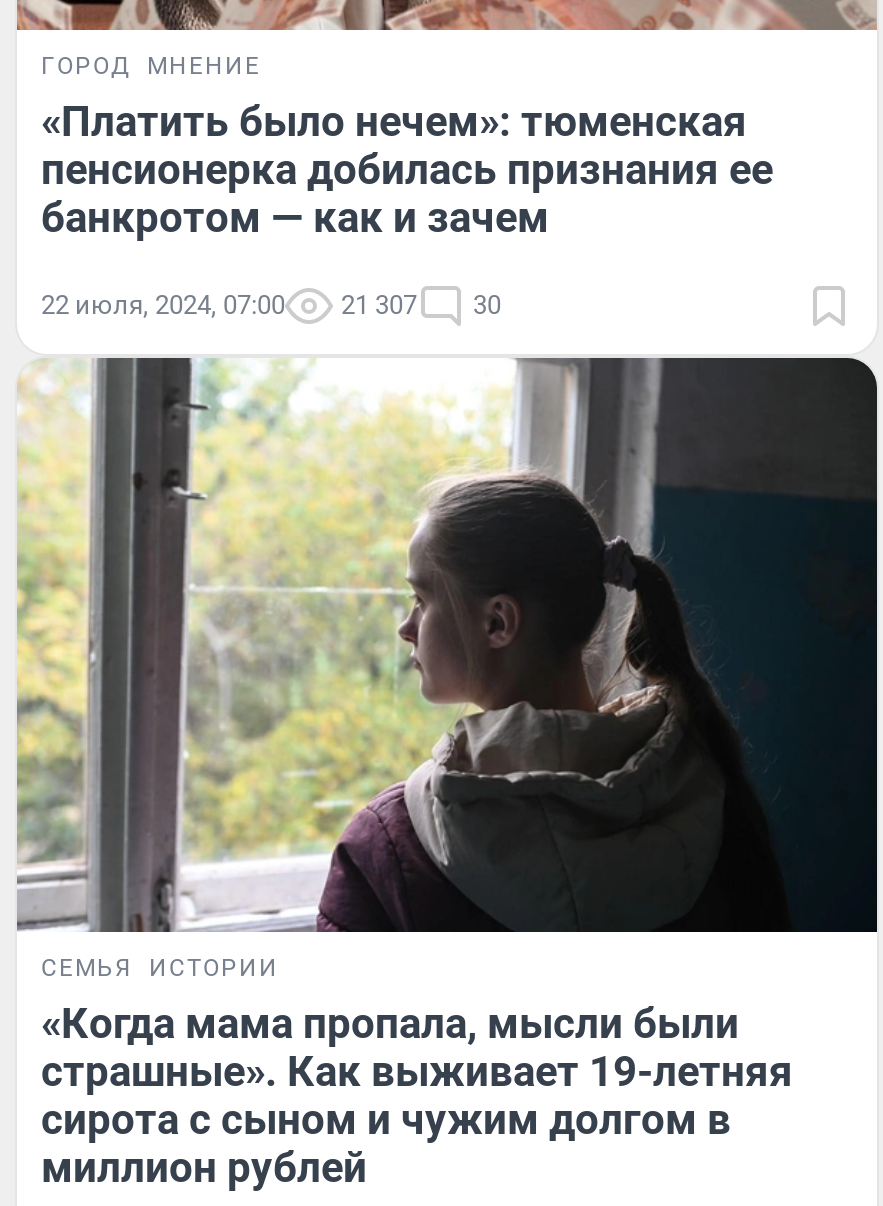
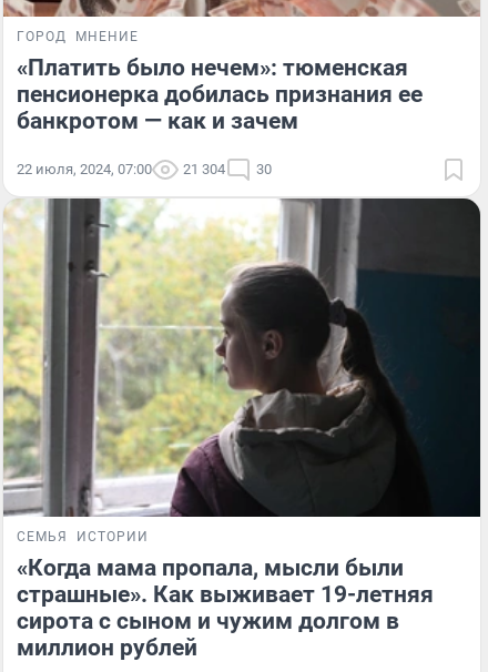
- 22 июля, 2024, 07:00 21 307 30
+ 22 июля, 2024, 07:00 21 304 30
